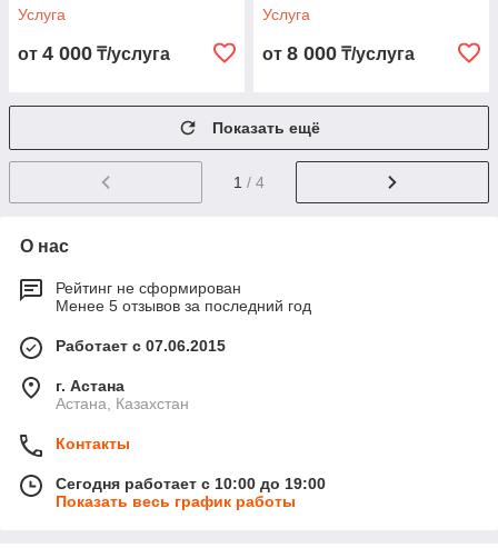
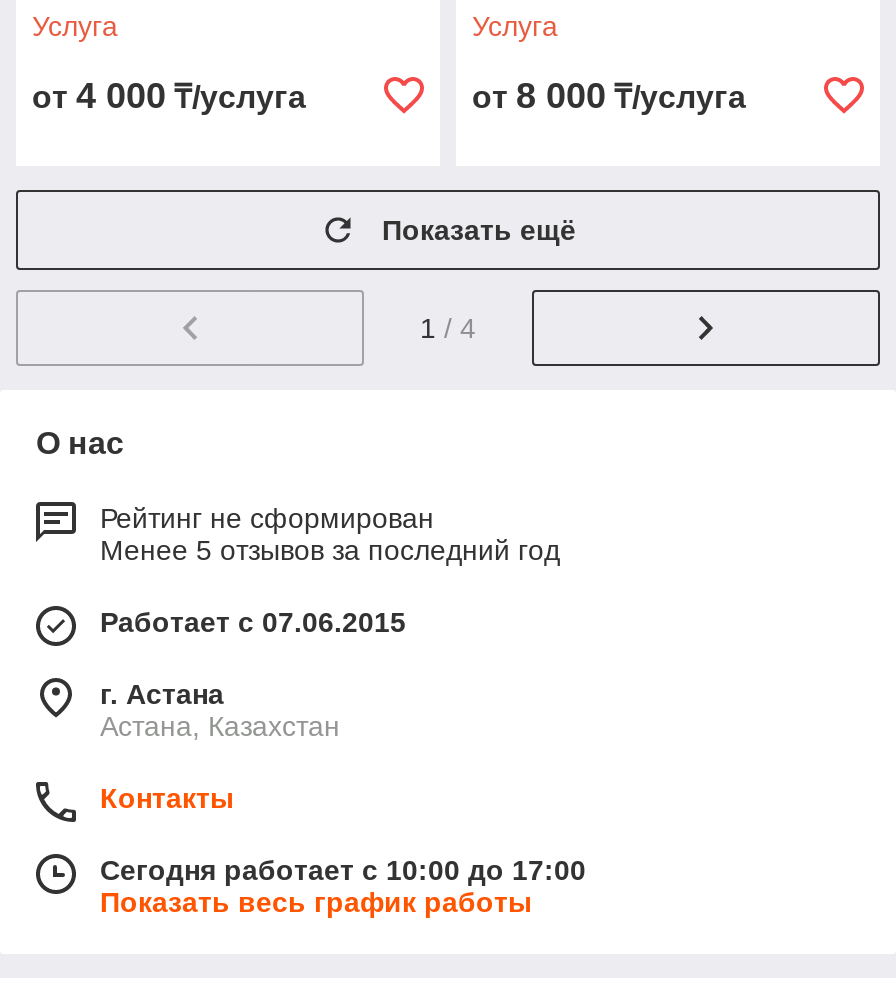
- Сегодня работает с 10:00 до 19:00
+ Сегодня работает с 10:00 до 17:00
